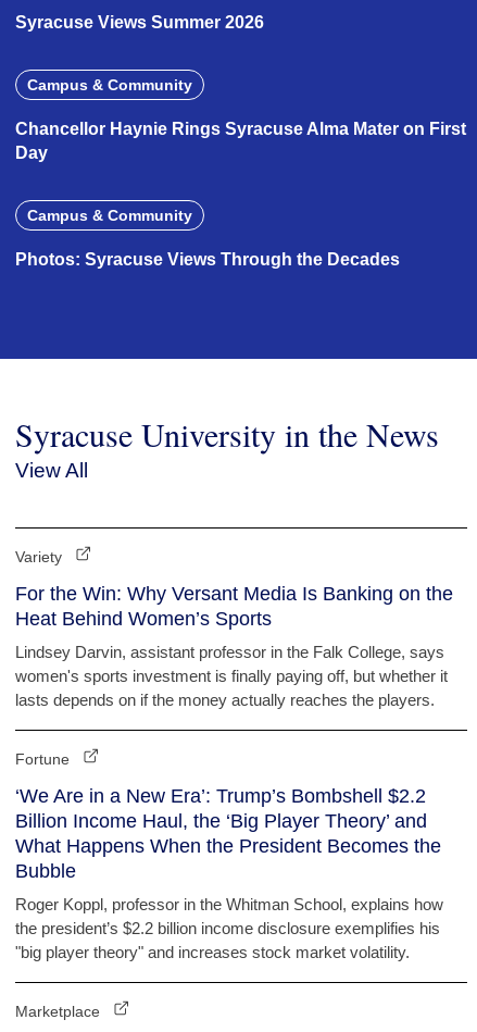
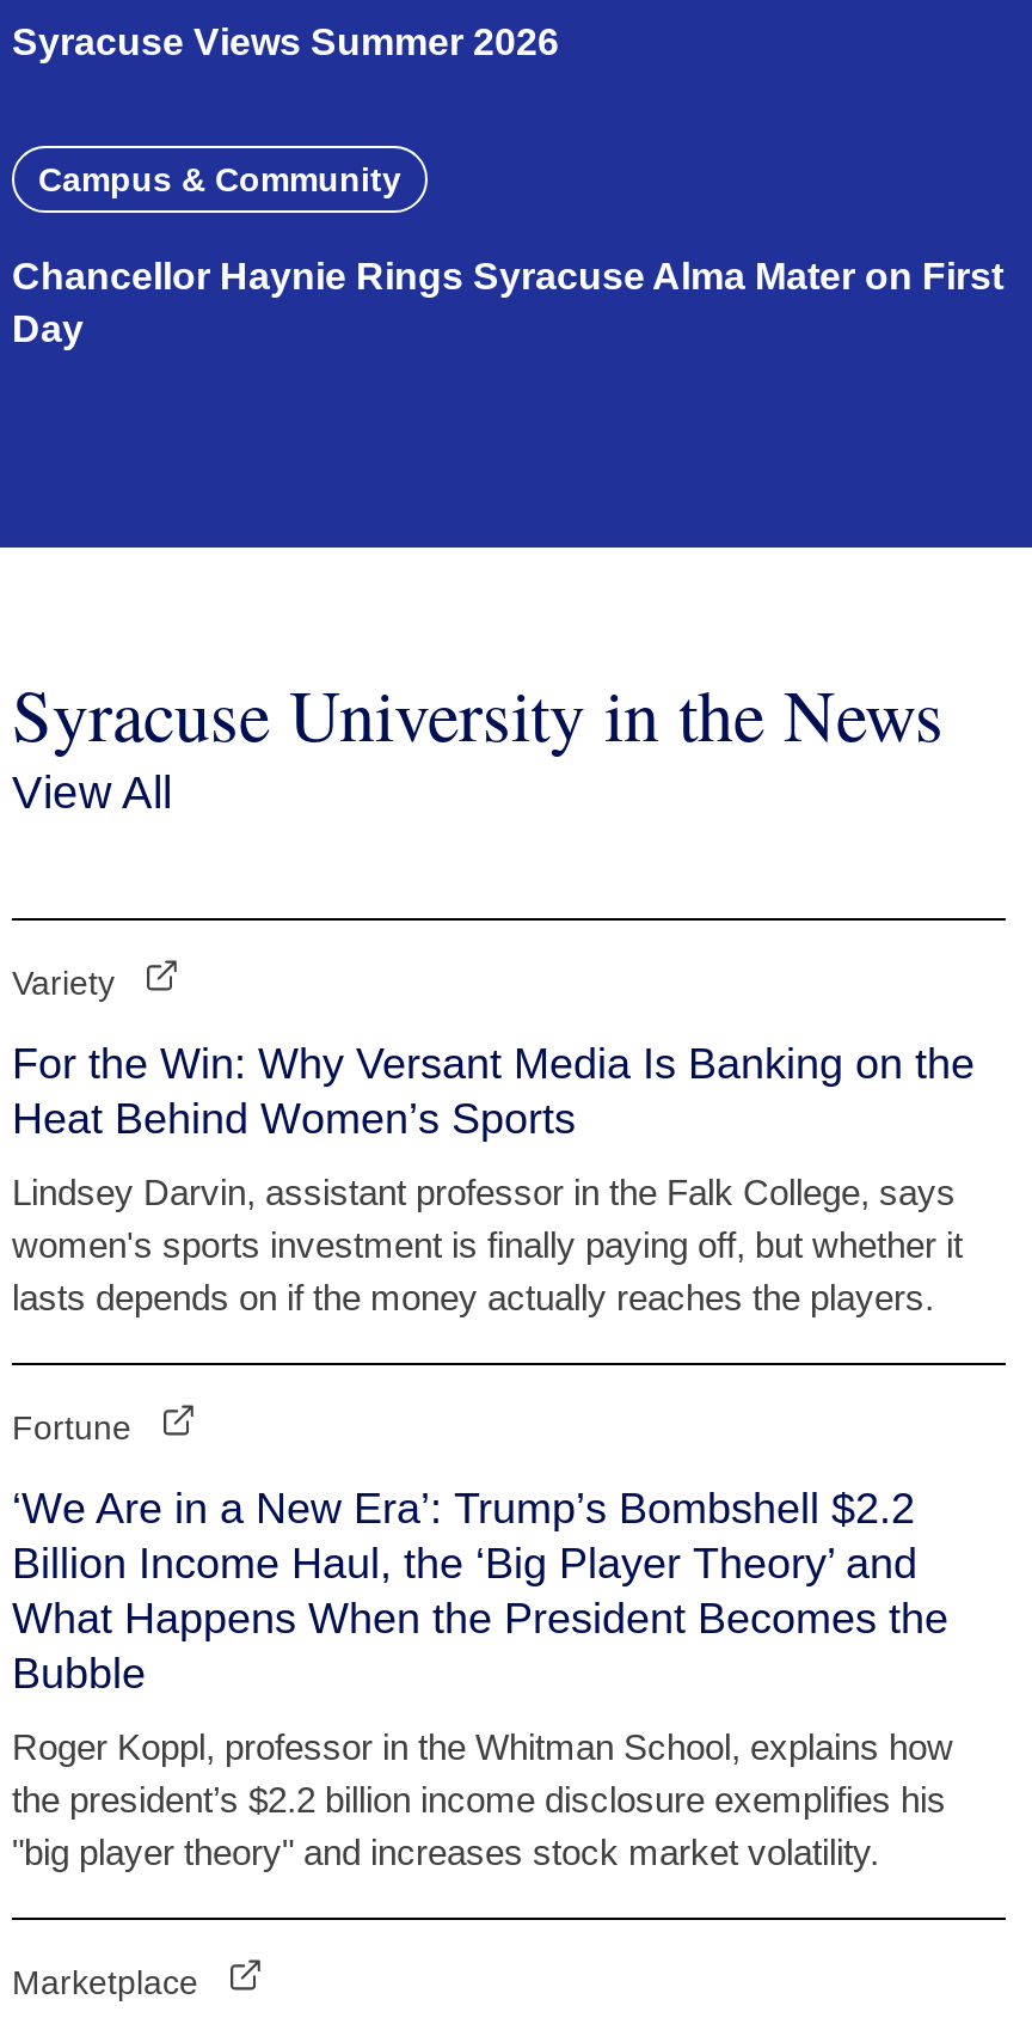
- Campus & Community
- Photos: Syracuse Views Through the Decades
